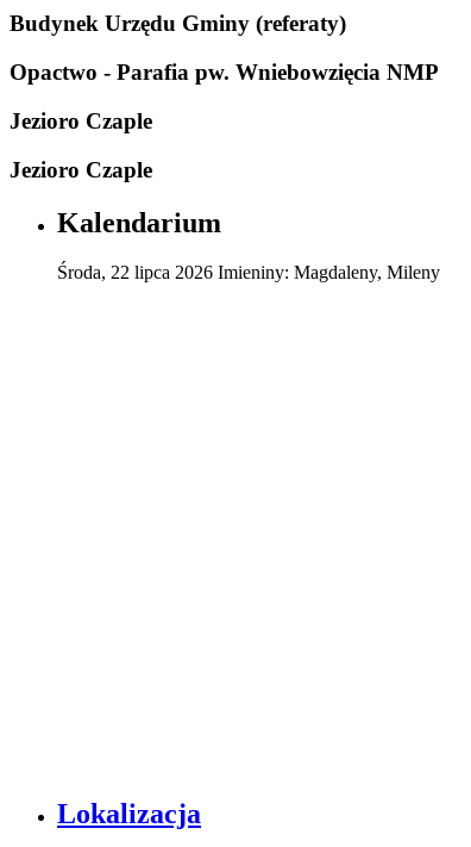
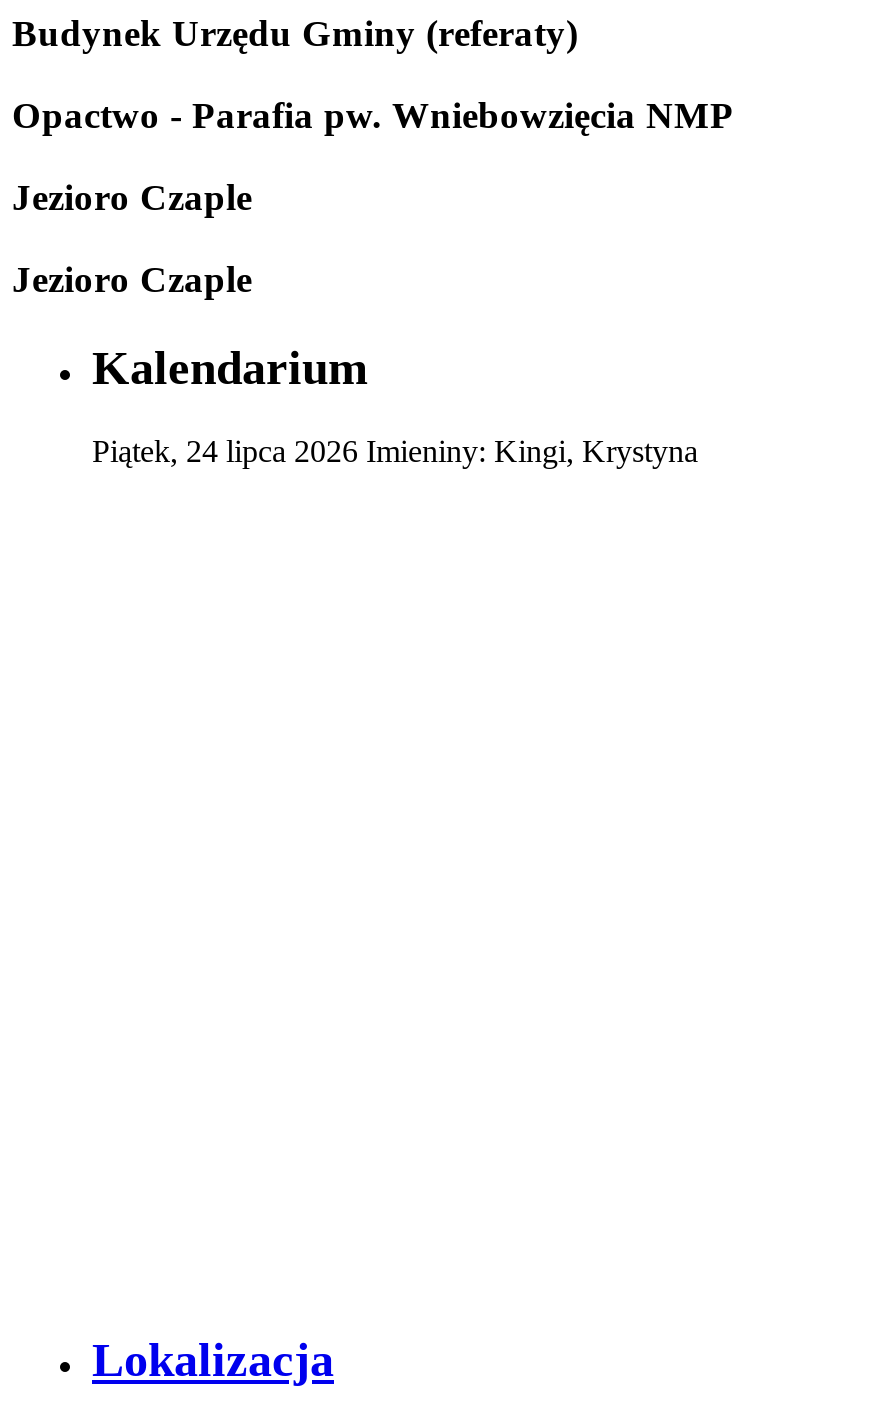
- Środa, 22 lipca 2026 Imieniny: Magdaleny, Mileny
+ Piątek, 24 lipca 2026 Imieniny: Kingi, Krystyna
